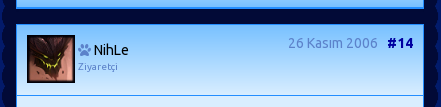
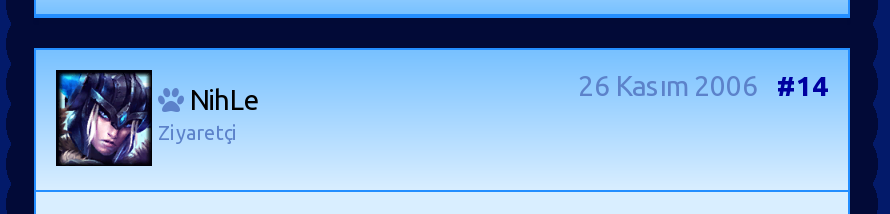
- [image]
+ [image]
